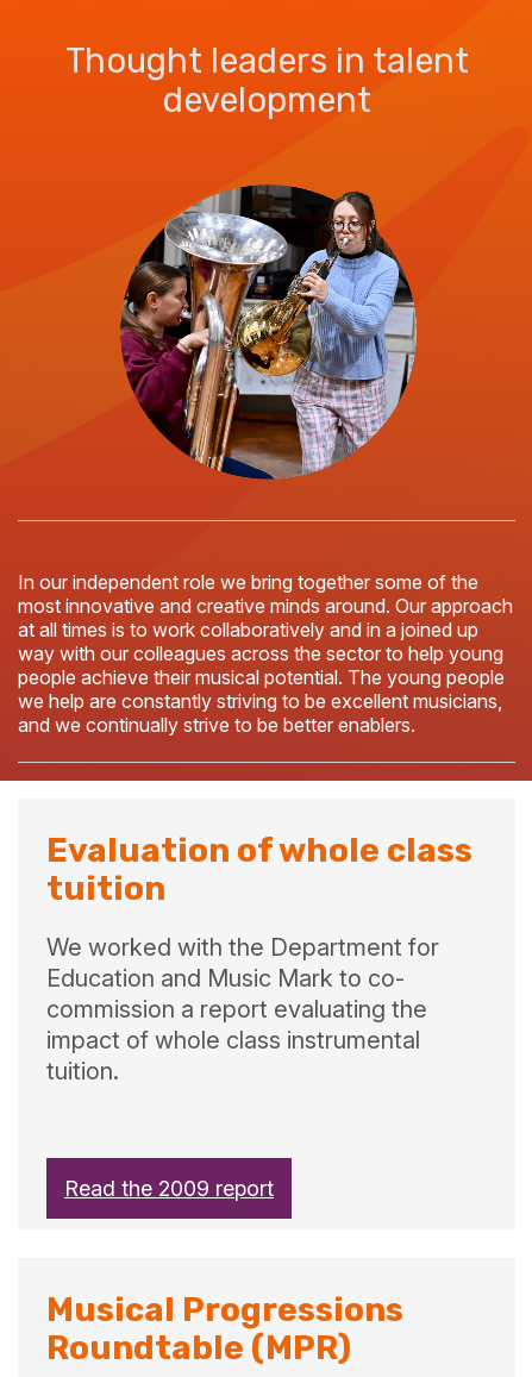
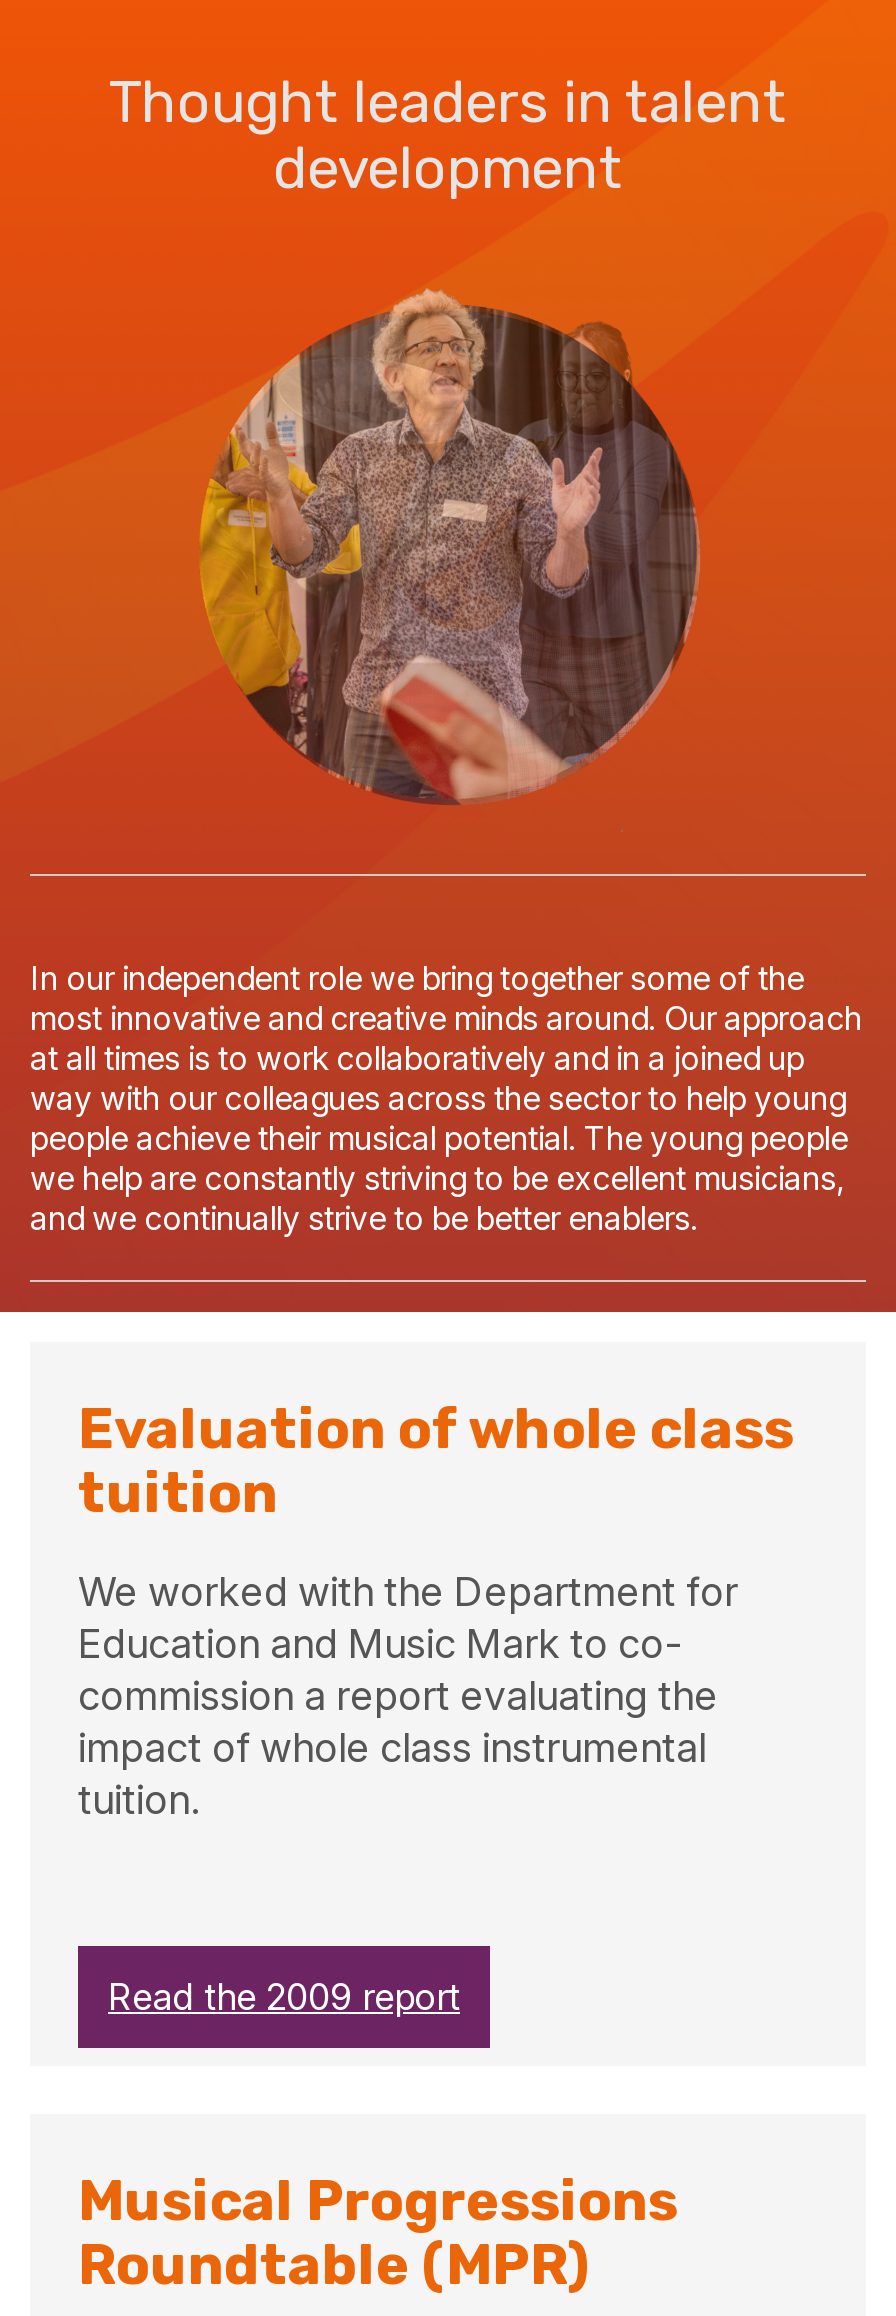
- [image]
+ [image]
